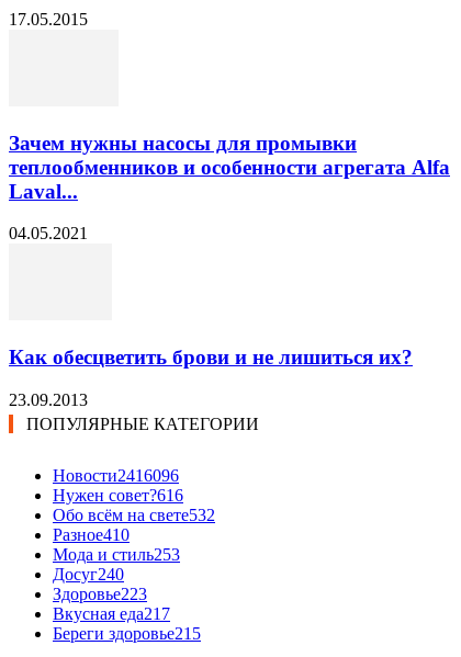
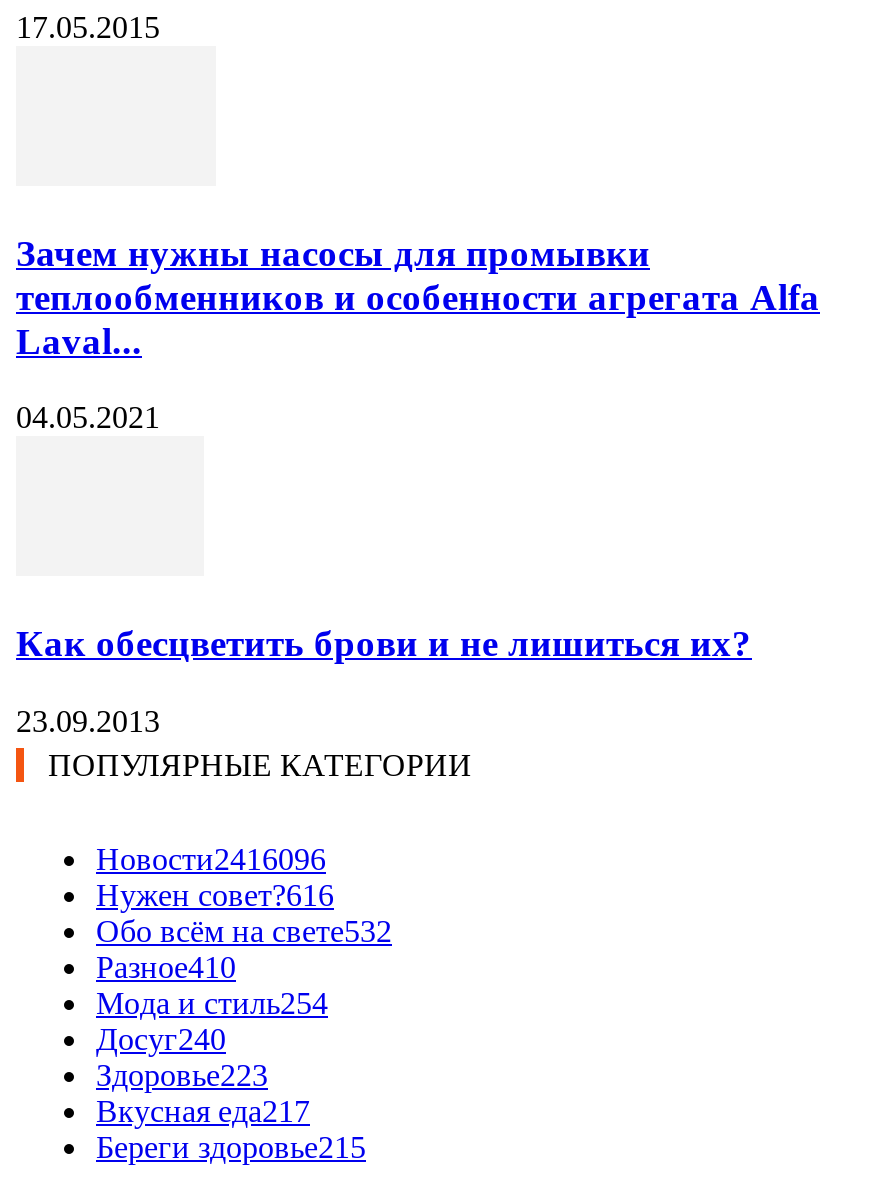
- Мода и стиль253
+ Мода и стиль254
